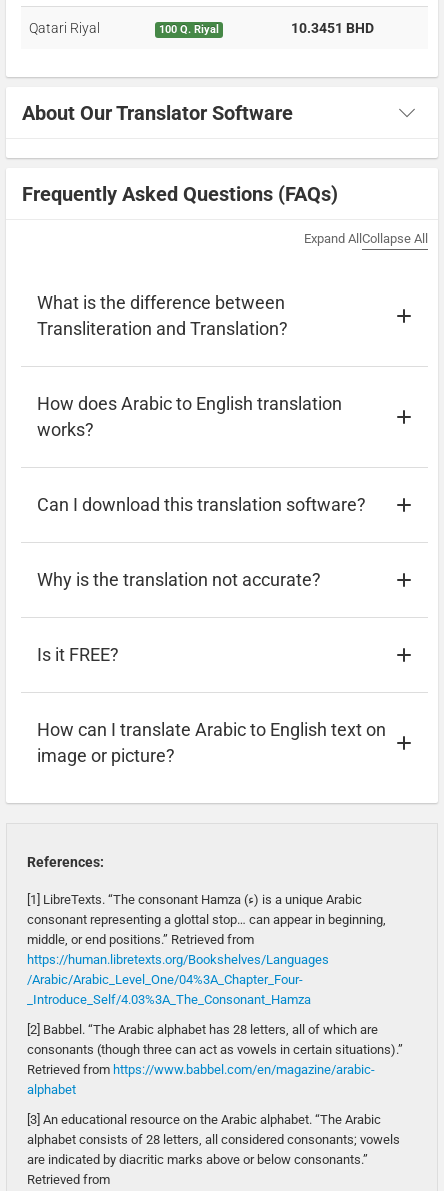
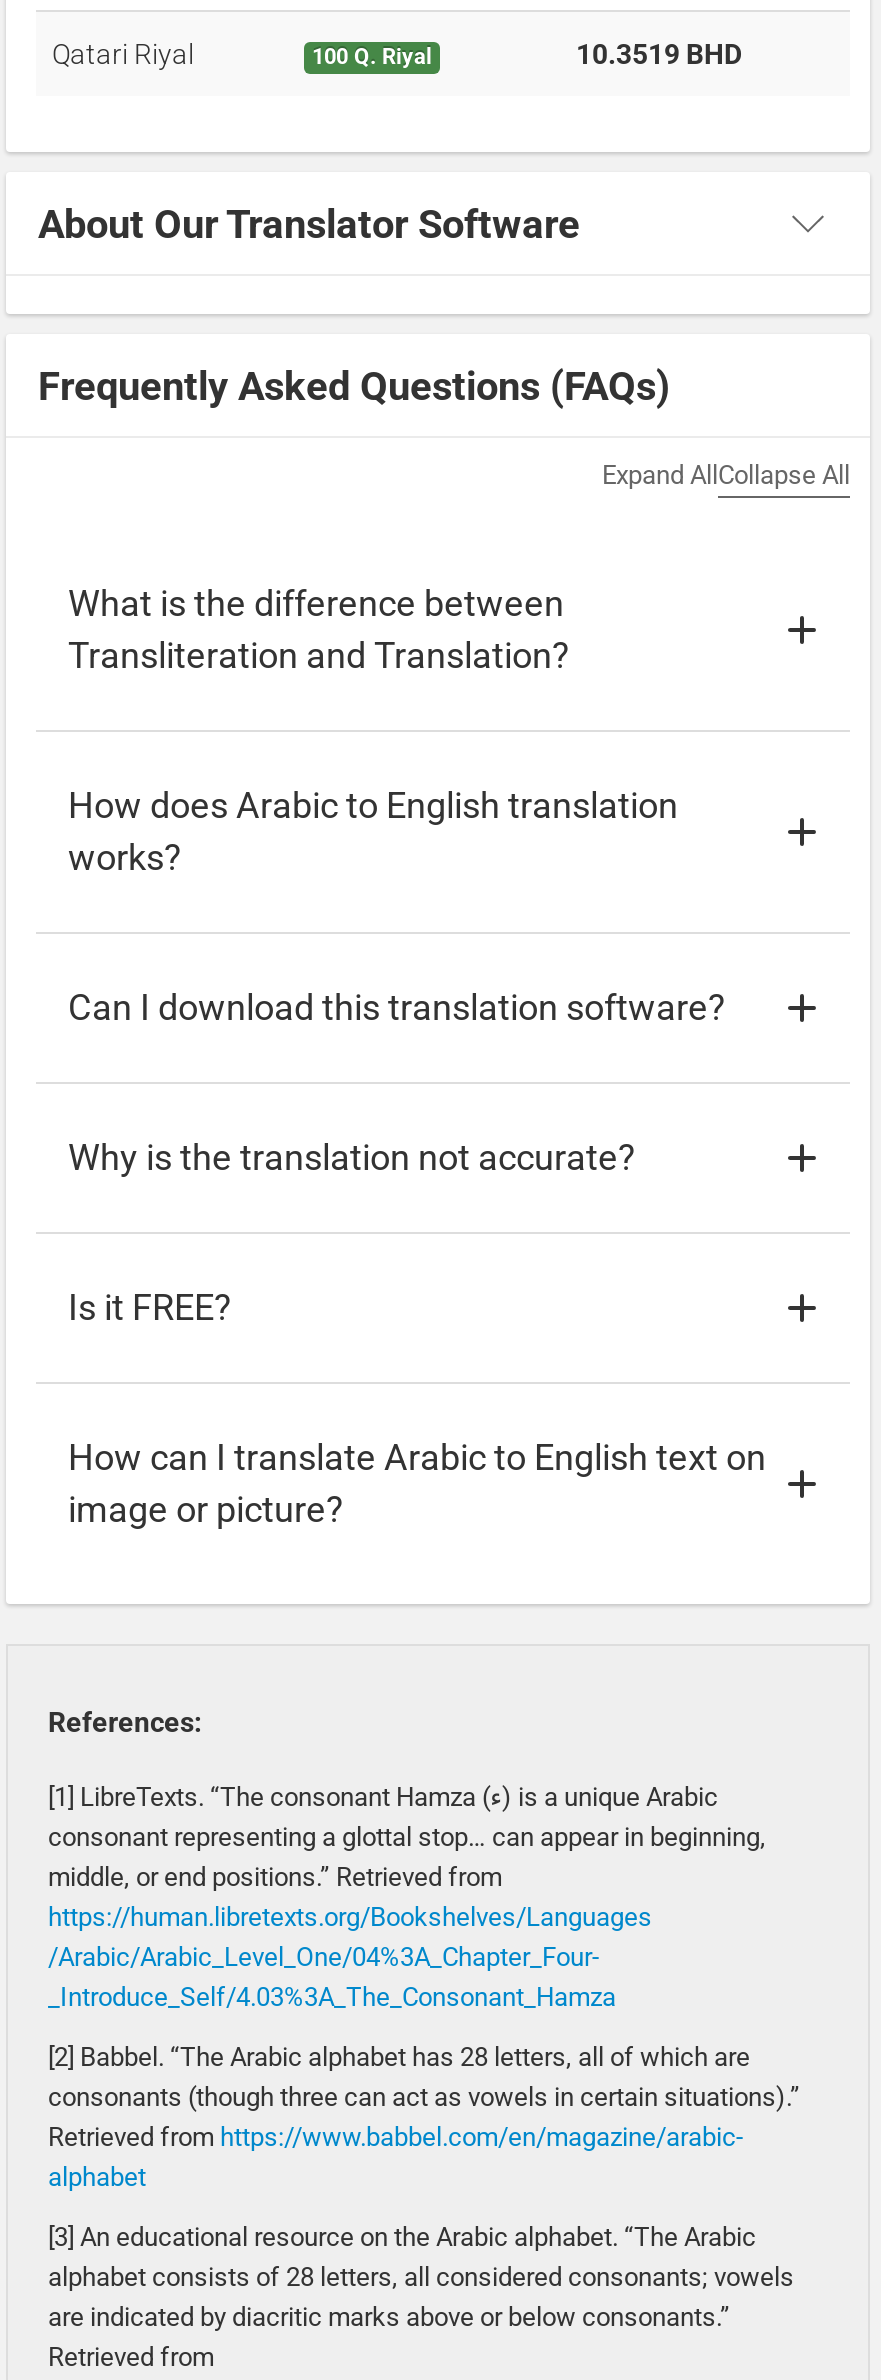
- 10.3451 BHD
+ 10.3519 BHD
